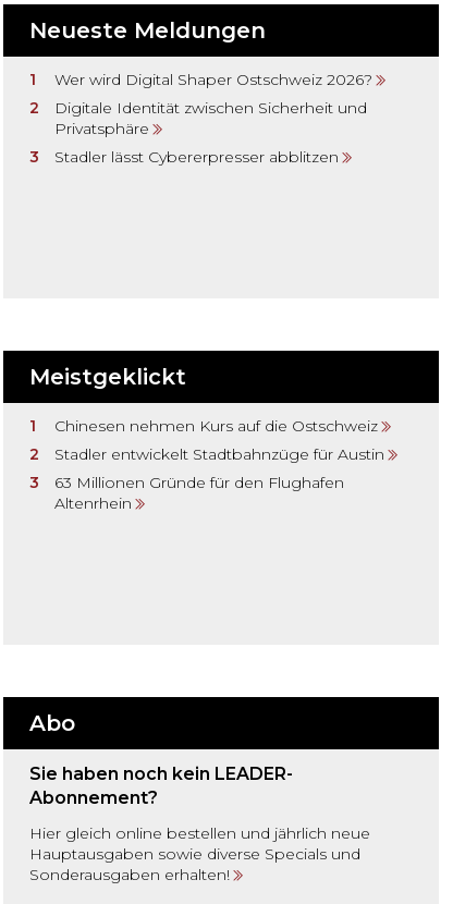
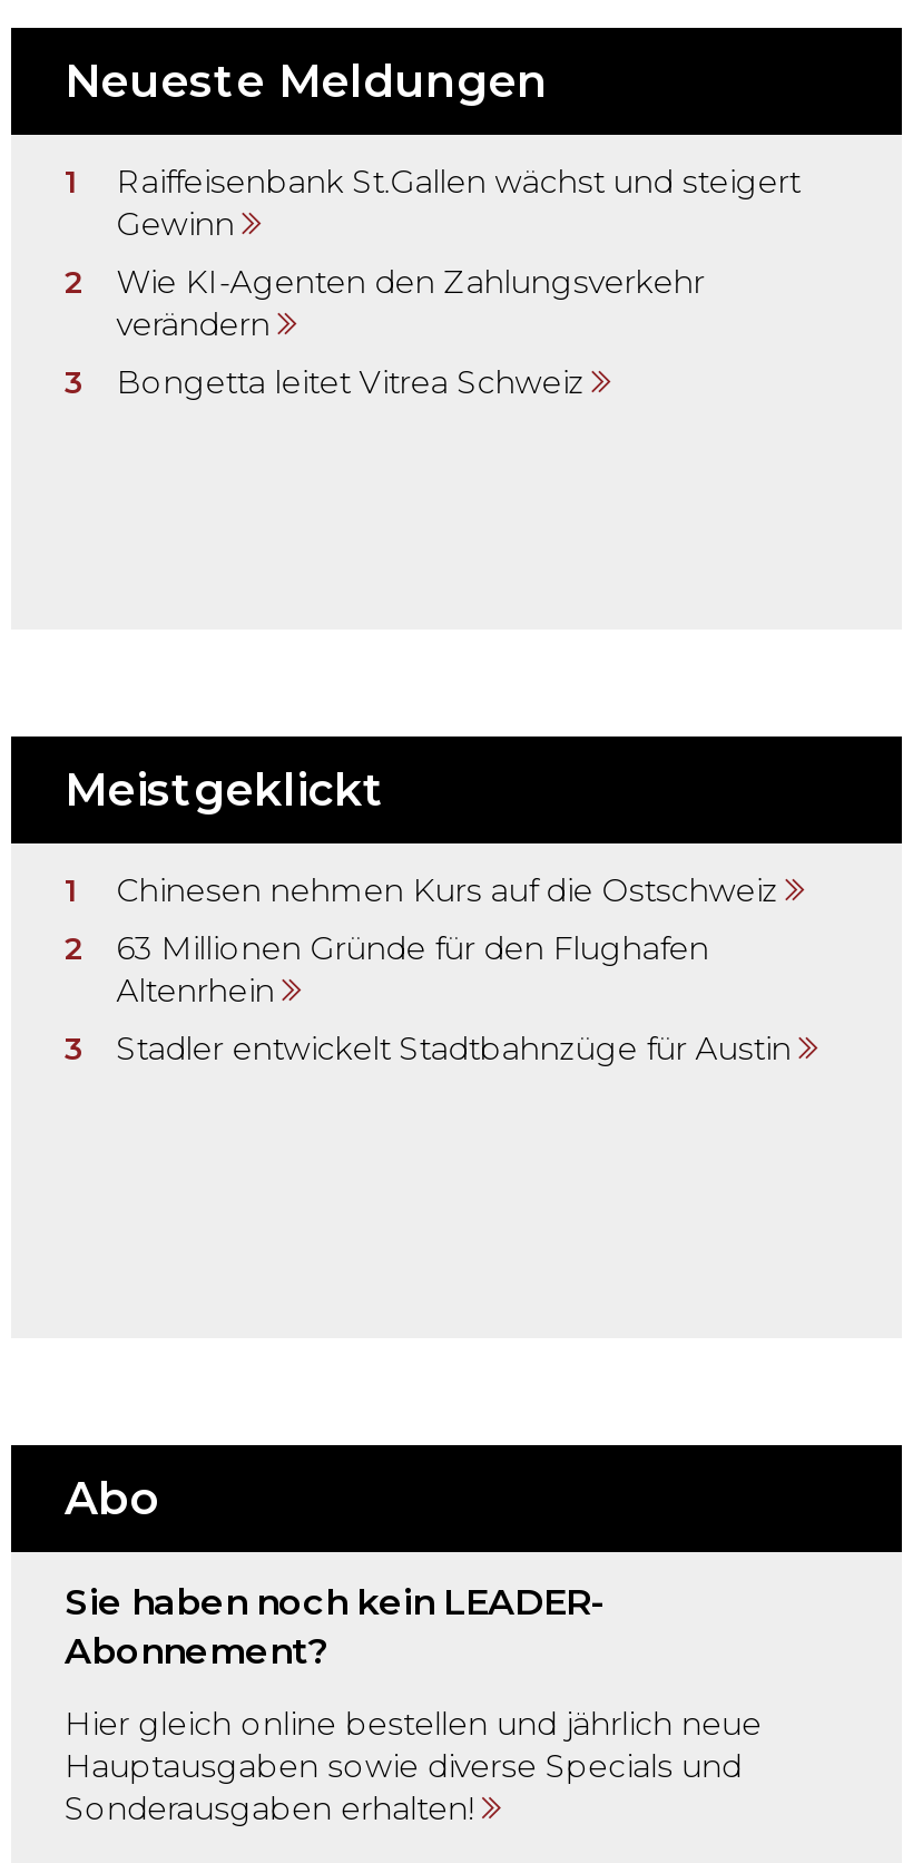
- Wer wird Digital Shaper Ostschweiz 2026?
- Digitale Identität zwischen Sicherheit und
- Privatsphäre
- Stadler lässt Cybererpresser abblitzen
+ Raiffeisenbank St.Gallen wächst und steigert
+ Gewinn
+ Wie KI-Agenten den Zahlungsverkehr
+ verändern
+ Bongetta leitet Vitrea Schweiz

moved down: Stadler entwickelt Stadtbahnzüge für Austin

moved up: 63 Millionen Gründe für den Flughafen | Altenrhein
